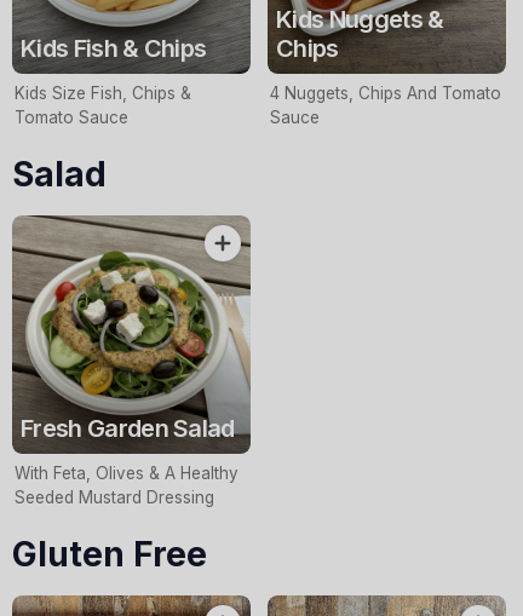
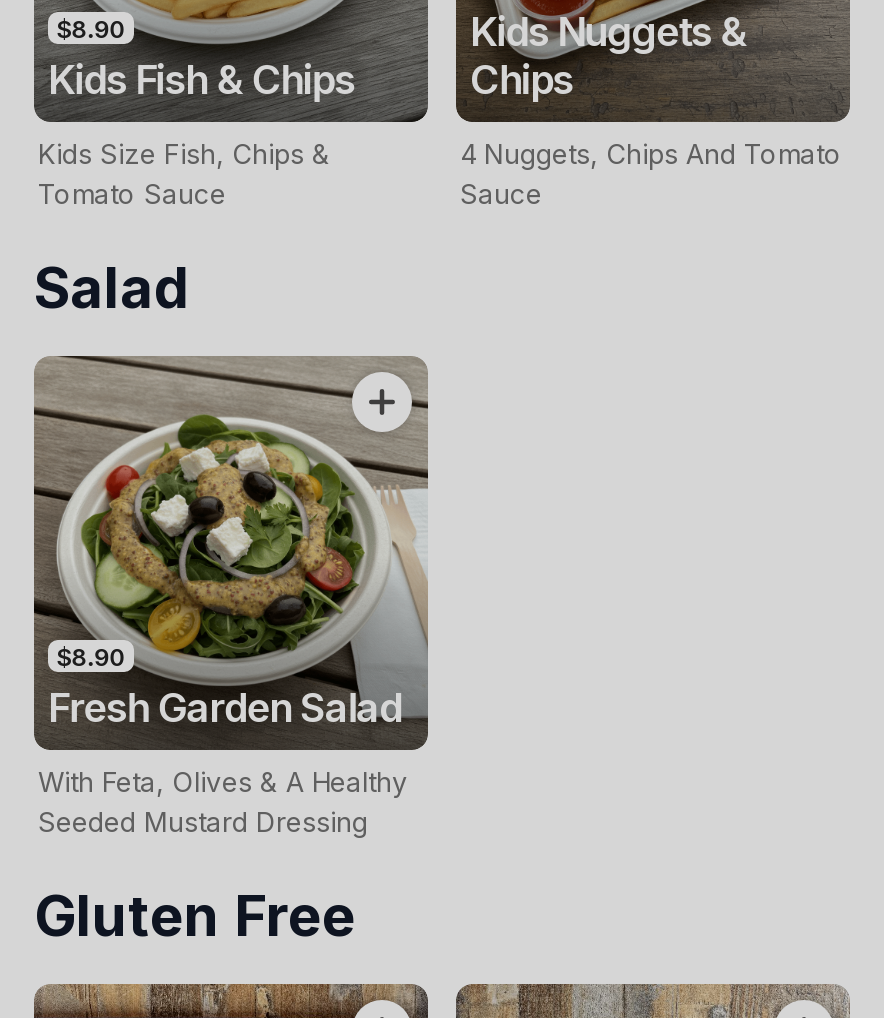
+ $8.90

+ $8.90
